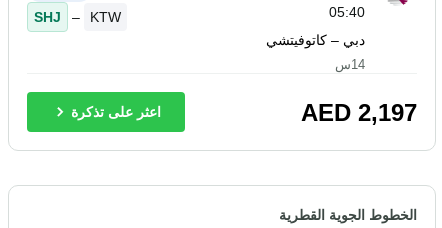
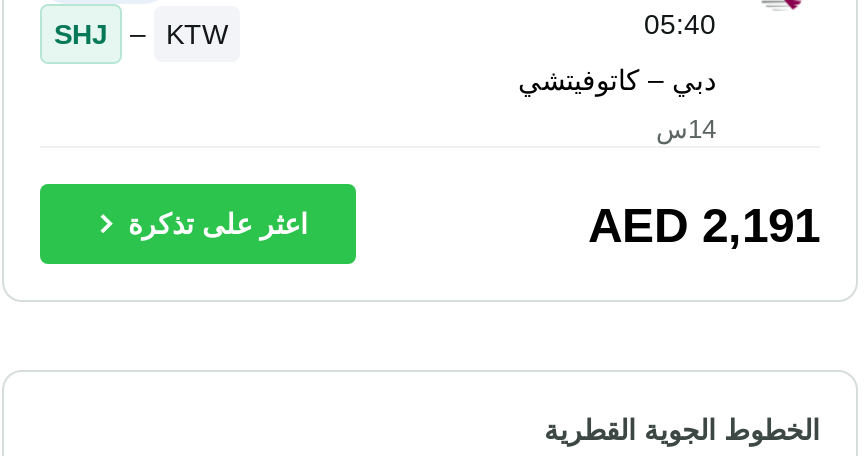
- AED 2,197
+ AED 2,191
